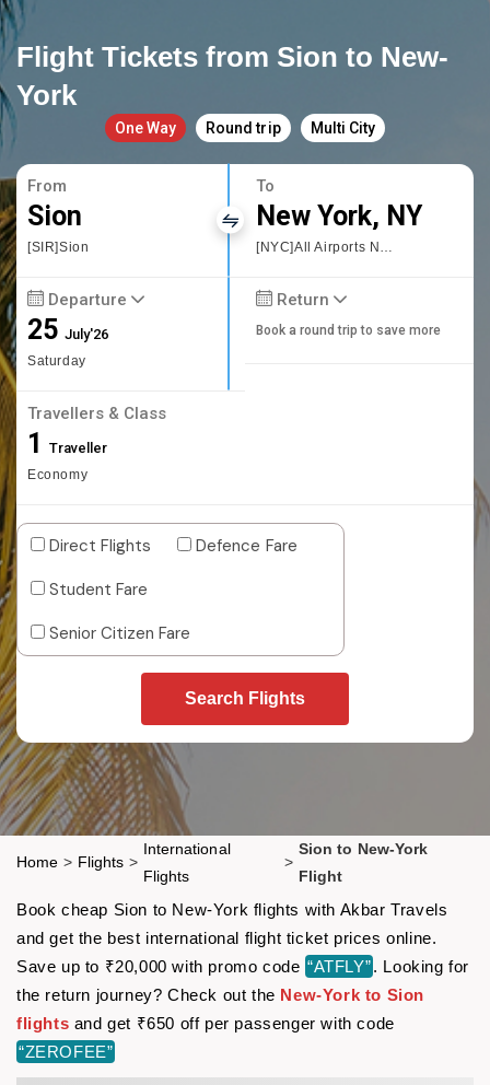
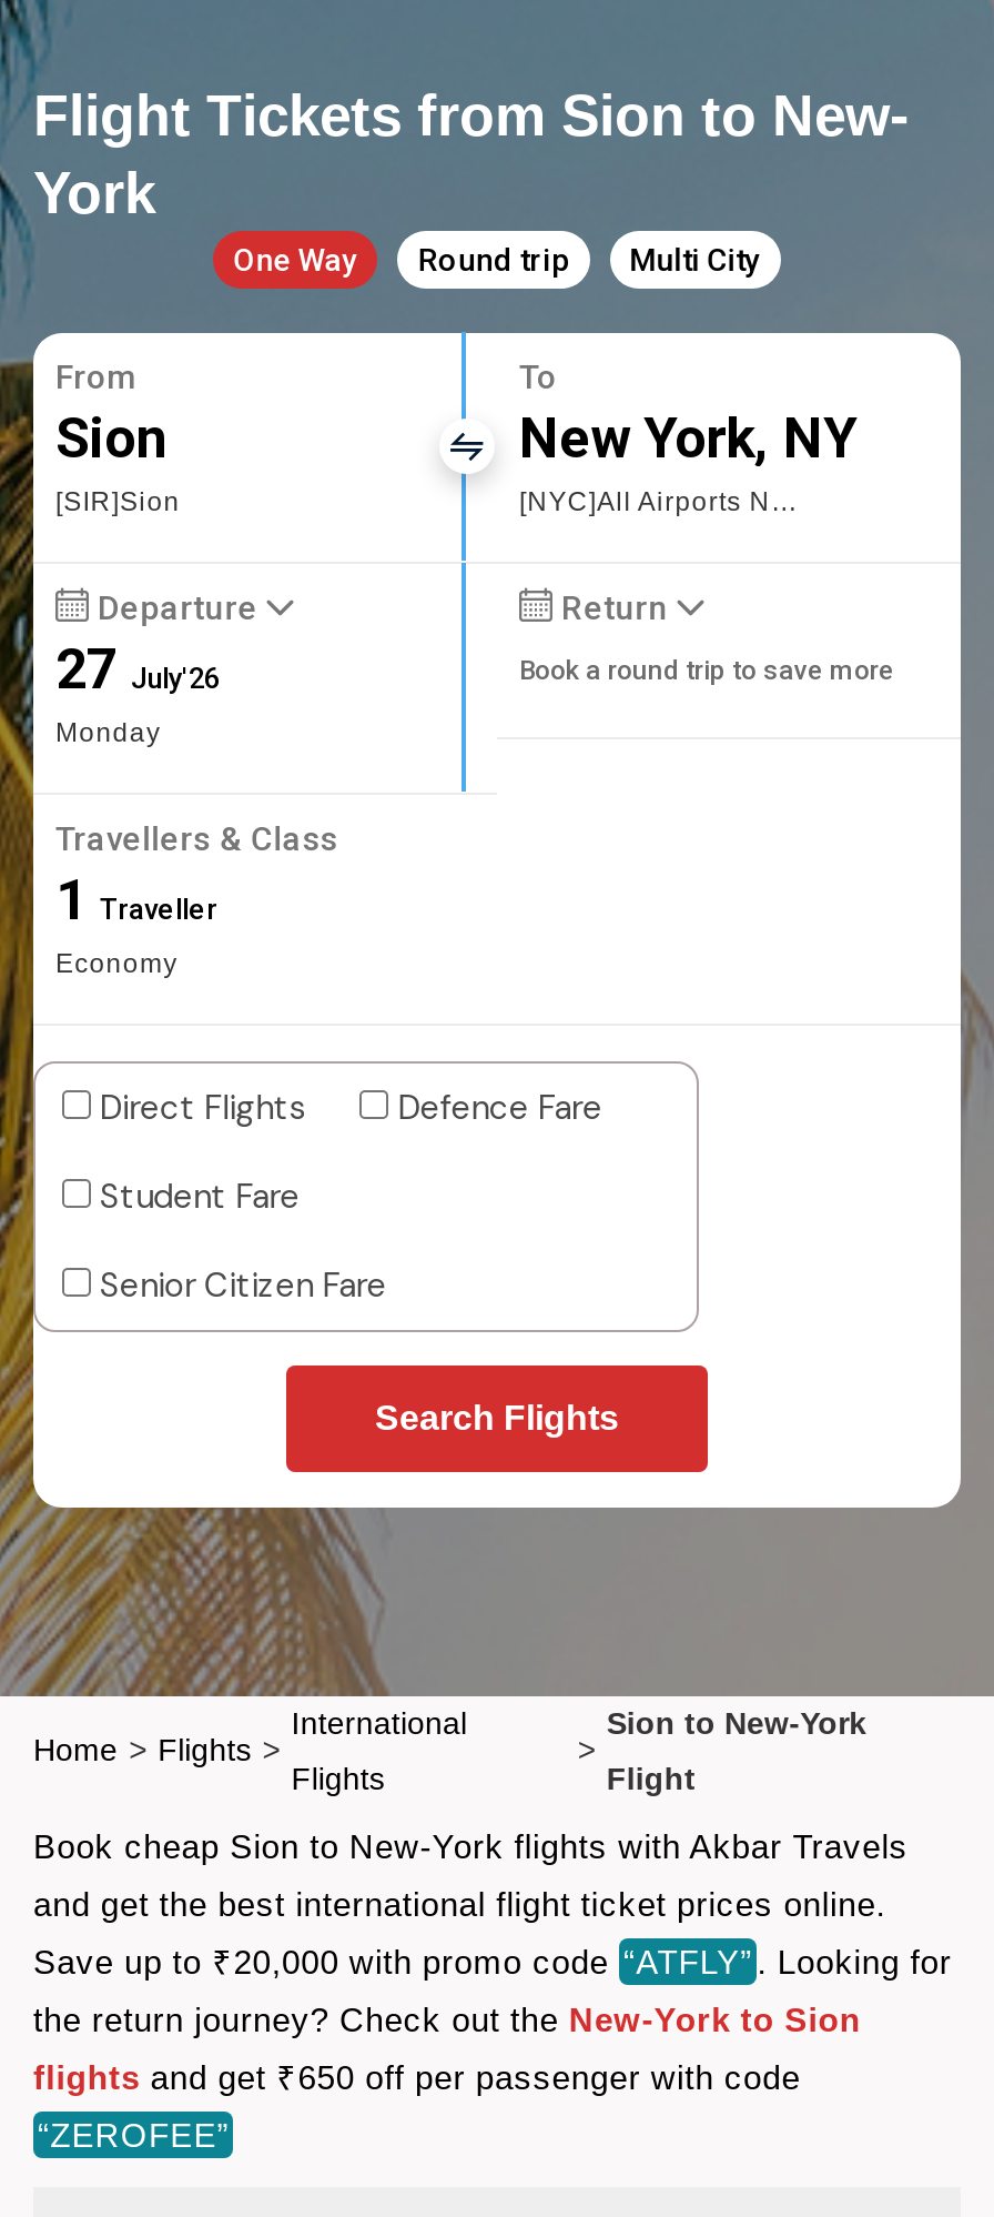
- 25 July'26
- Saturday
+ 27 July'26
+ Monday
